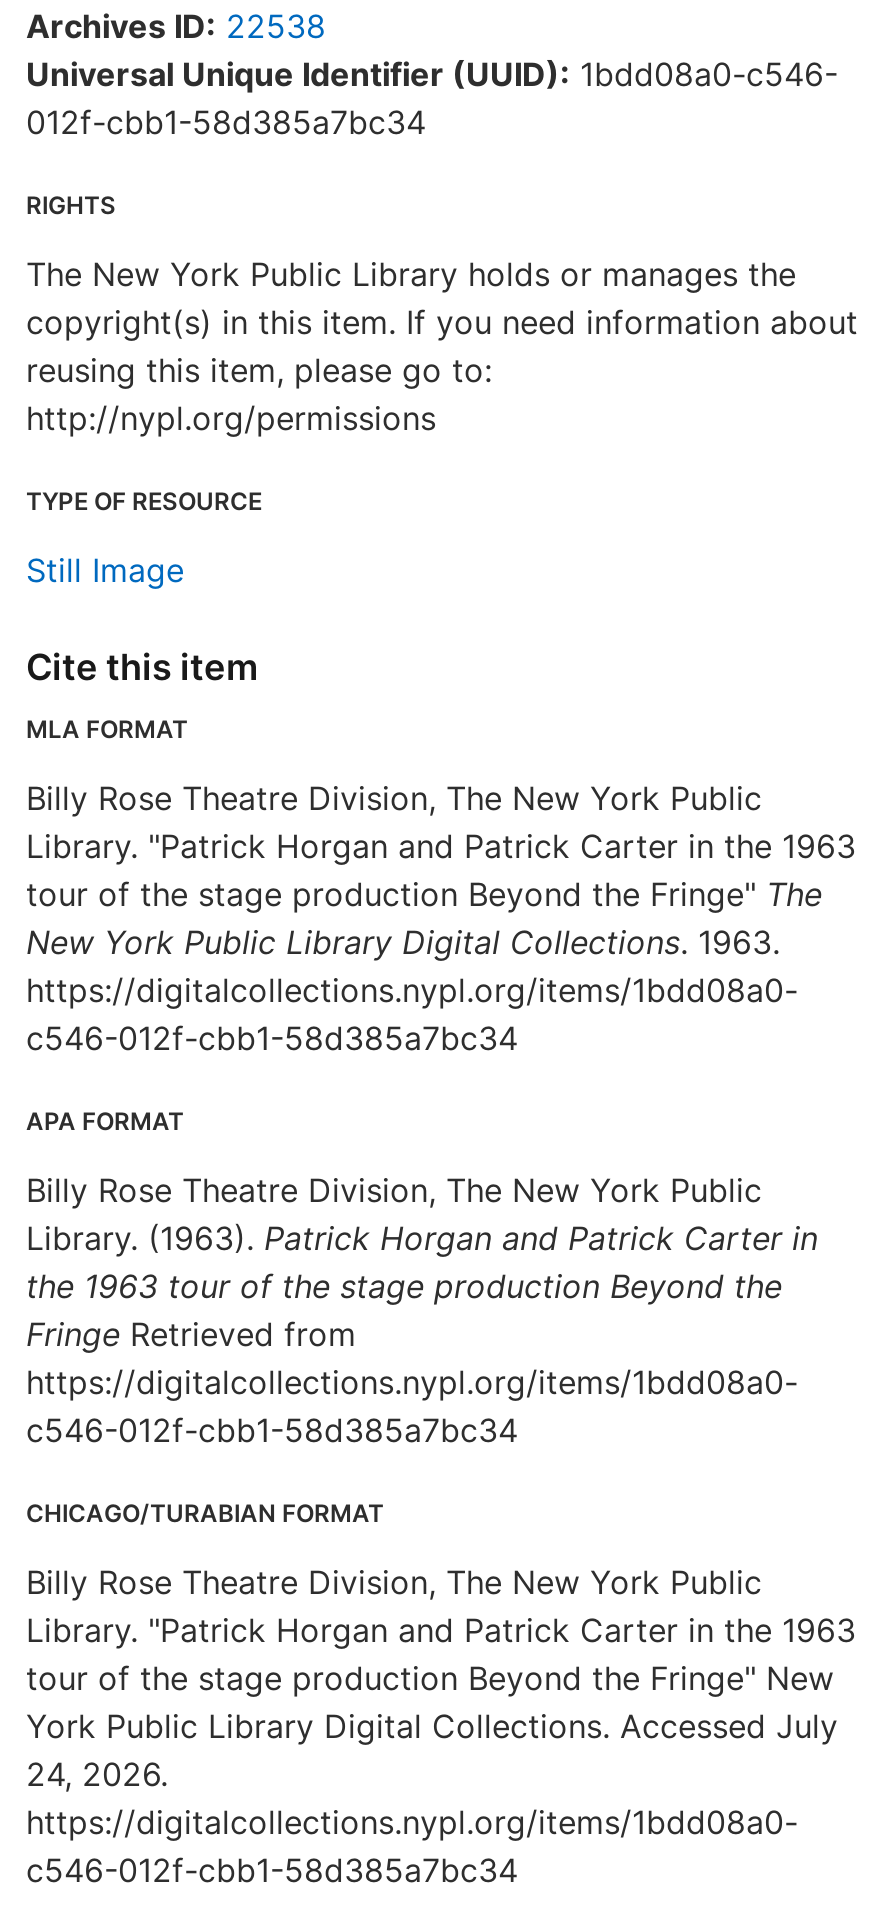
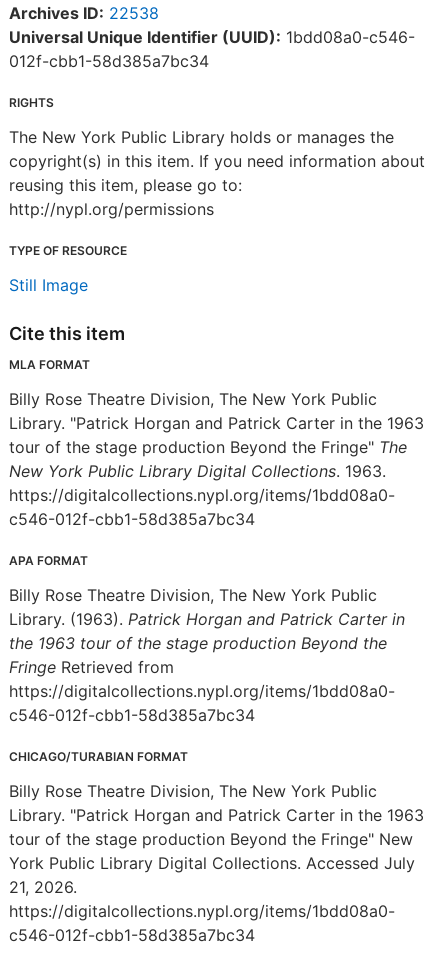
- 24, 2026.
+ 21, 2026.
